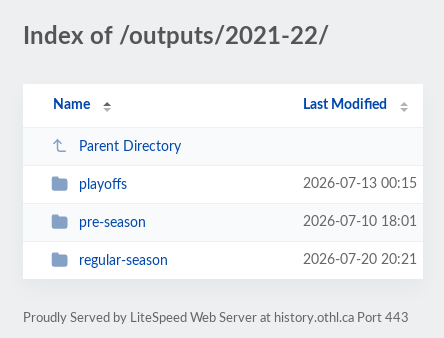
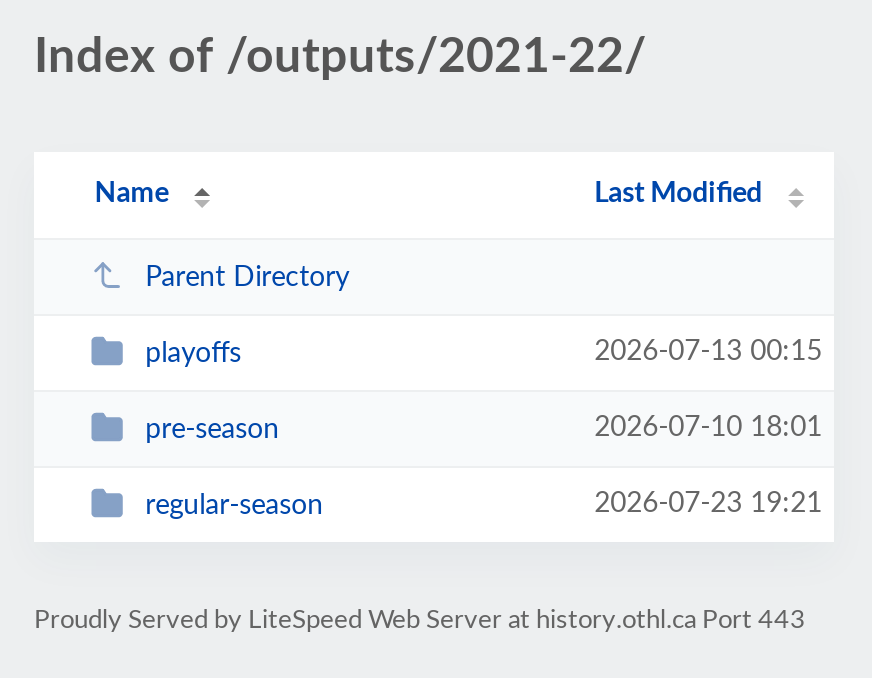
- 2026-07-20 20:21
+ 2026-07-23 19:21
